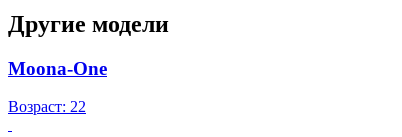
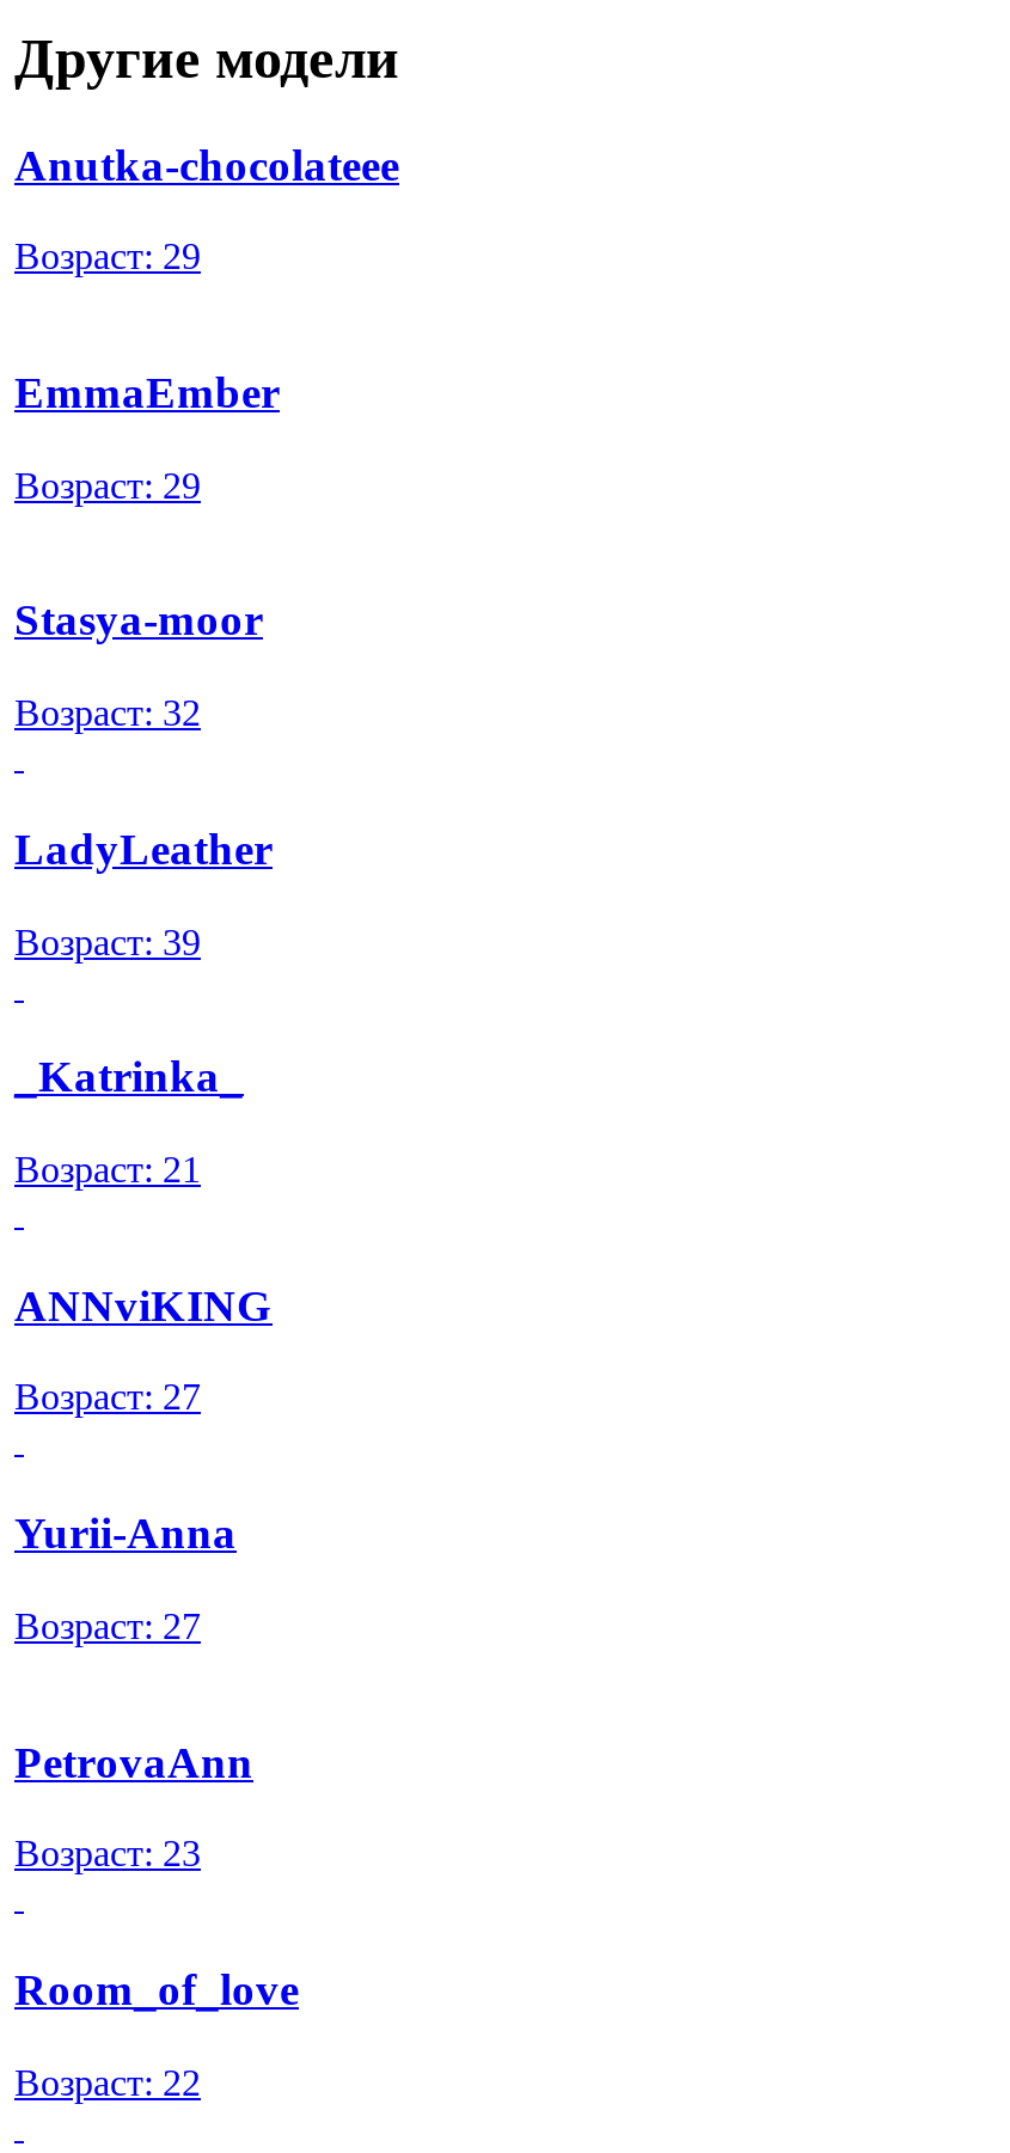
- Moona-One
+ Anutka-chocolateee
+ Возраст: 29
+ EmmaEmber
+ Возраст: 29
+ Stasya-moor
+ Возраст: 32
+ LadyLeather
+ Возраст: 39
+ _Katrinka_
+ Возраст: 21
+ ANNviKING
+ Возраст: 27
+ Yurii-Anna
+ Возраст: 27
+ PetrovaAnn
+ Возраст: 23
+ Room_of_love
